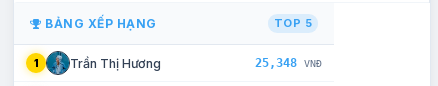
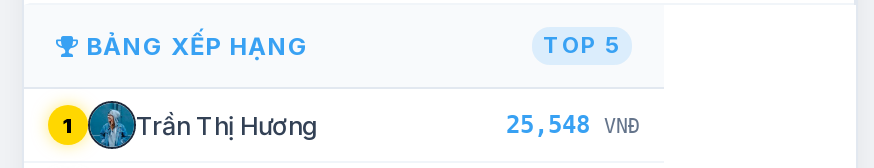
- 25,348 VNĐ
+ 25,548 VNĐ
